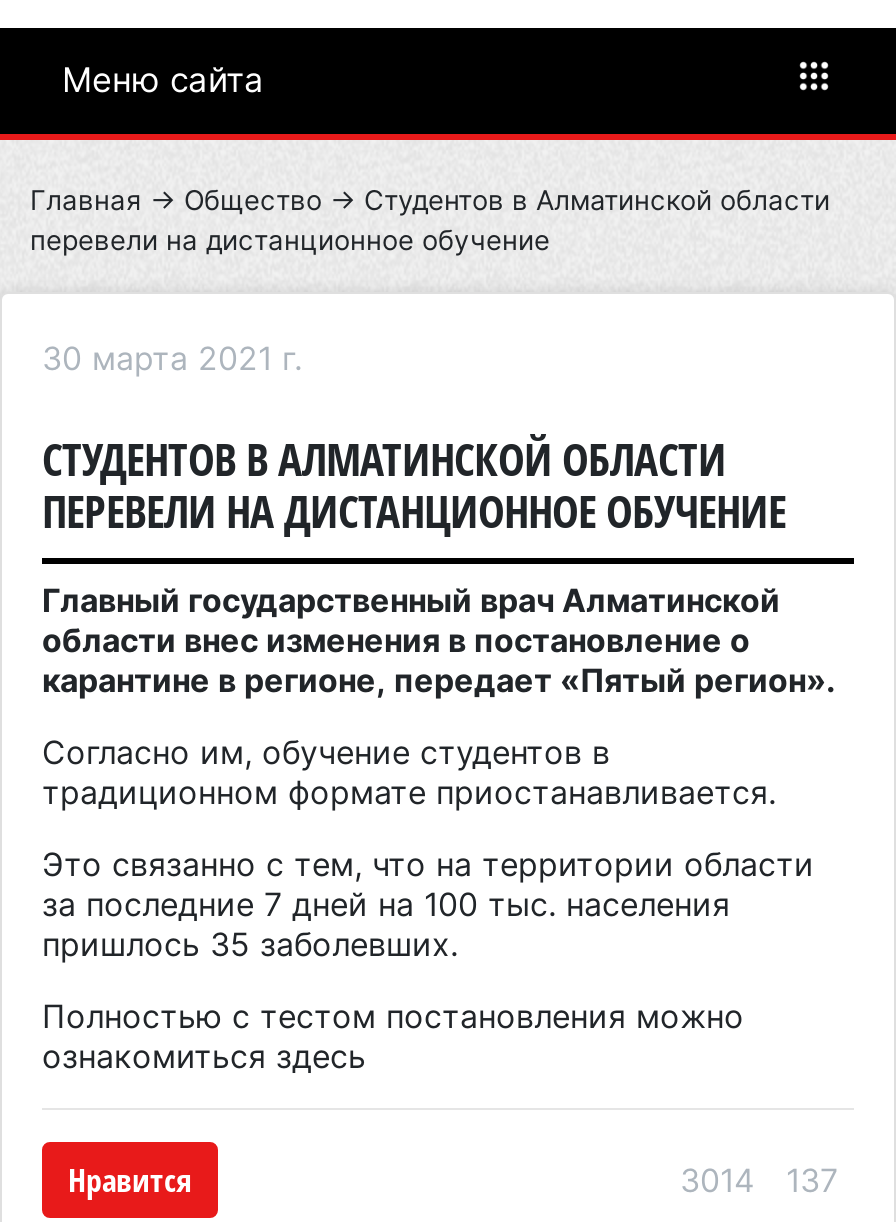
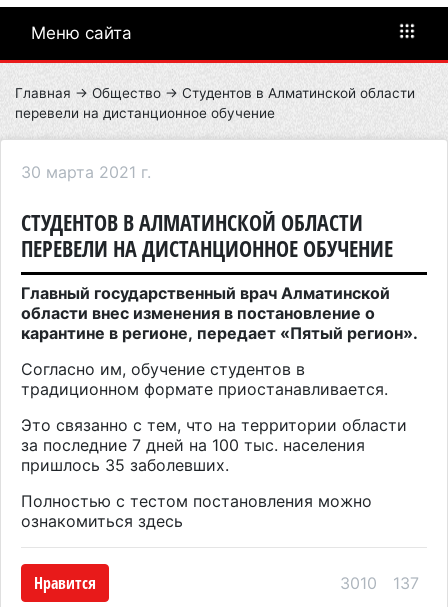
- 3014 137
+ 3010 137
